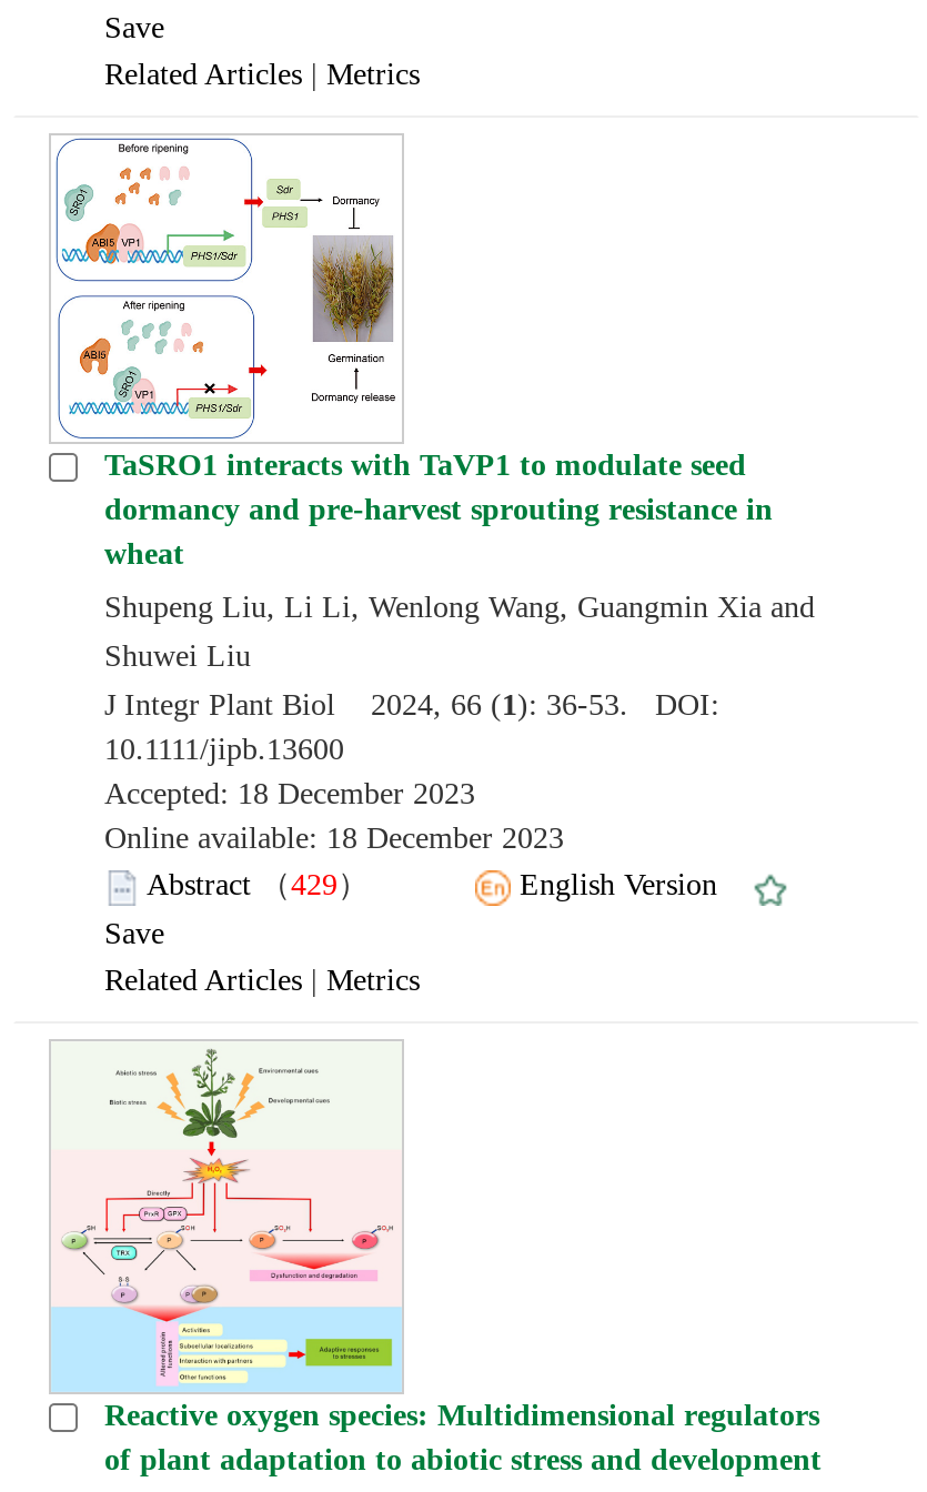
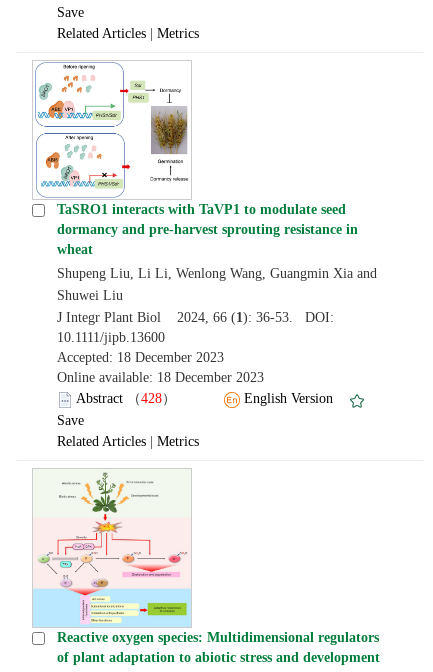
- Abstract（429） English Version
+ Abstract（428） English Version
